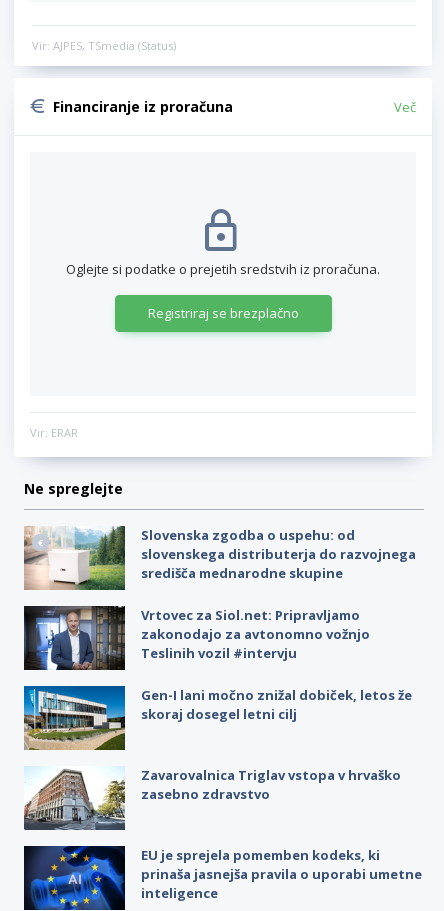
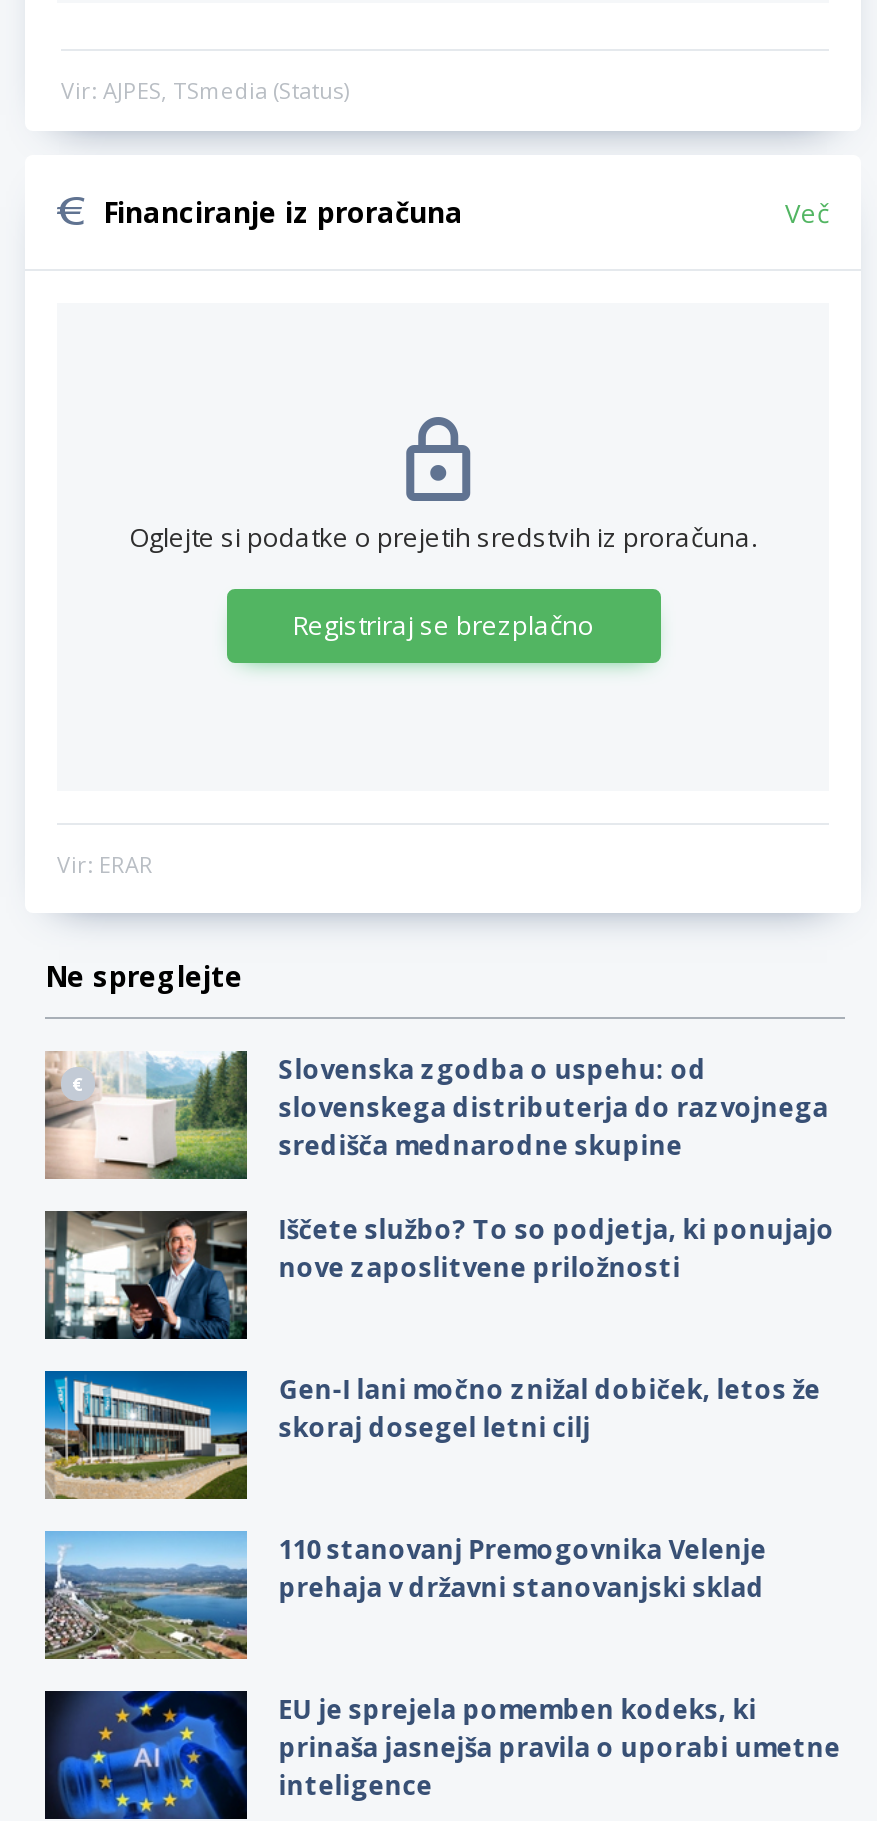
- [image]
- Vrtovec za Siol.net: Pripravljamo
- zakonodajo za avtonomno vožnjo
- Teslinih vozil #intervju
+ [image]
+ Iščete službo? To so podjetja, ki ponujajo
+ nove zaposlitvene priložnosti

- [image]
- Zavarovalnica Triglav vstopa v hrvaško
- zasebno zdravstvo
+ [image]
+ 110 stanovanj Premogovnika Velenje
+ prehaja v državni stanovanjski sklad
